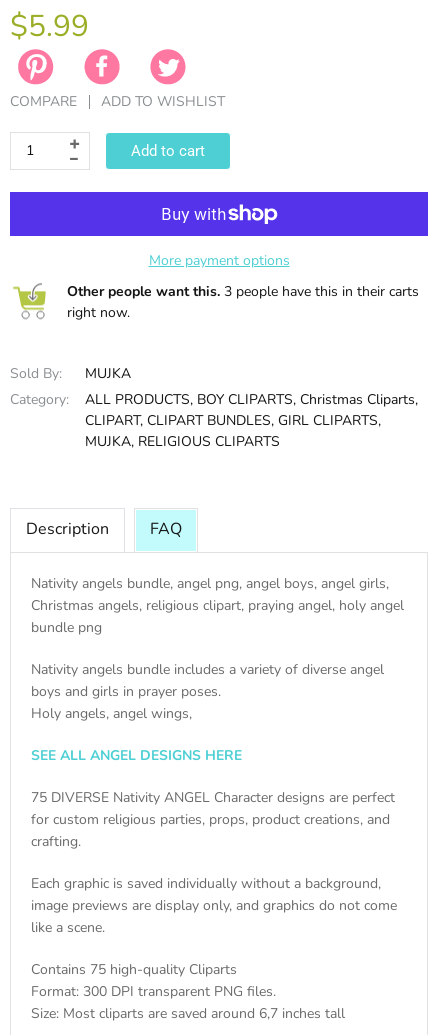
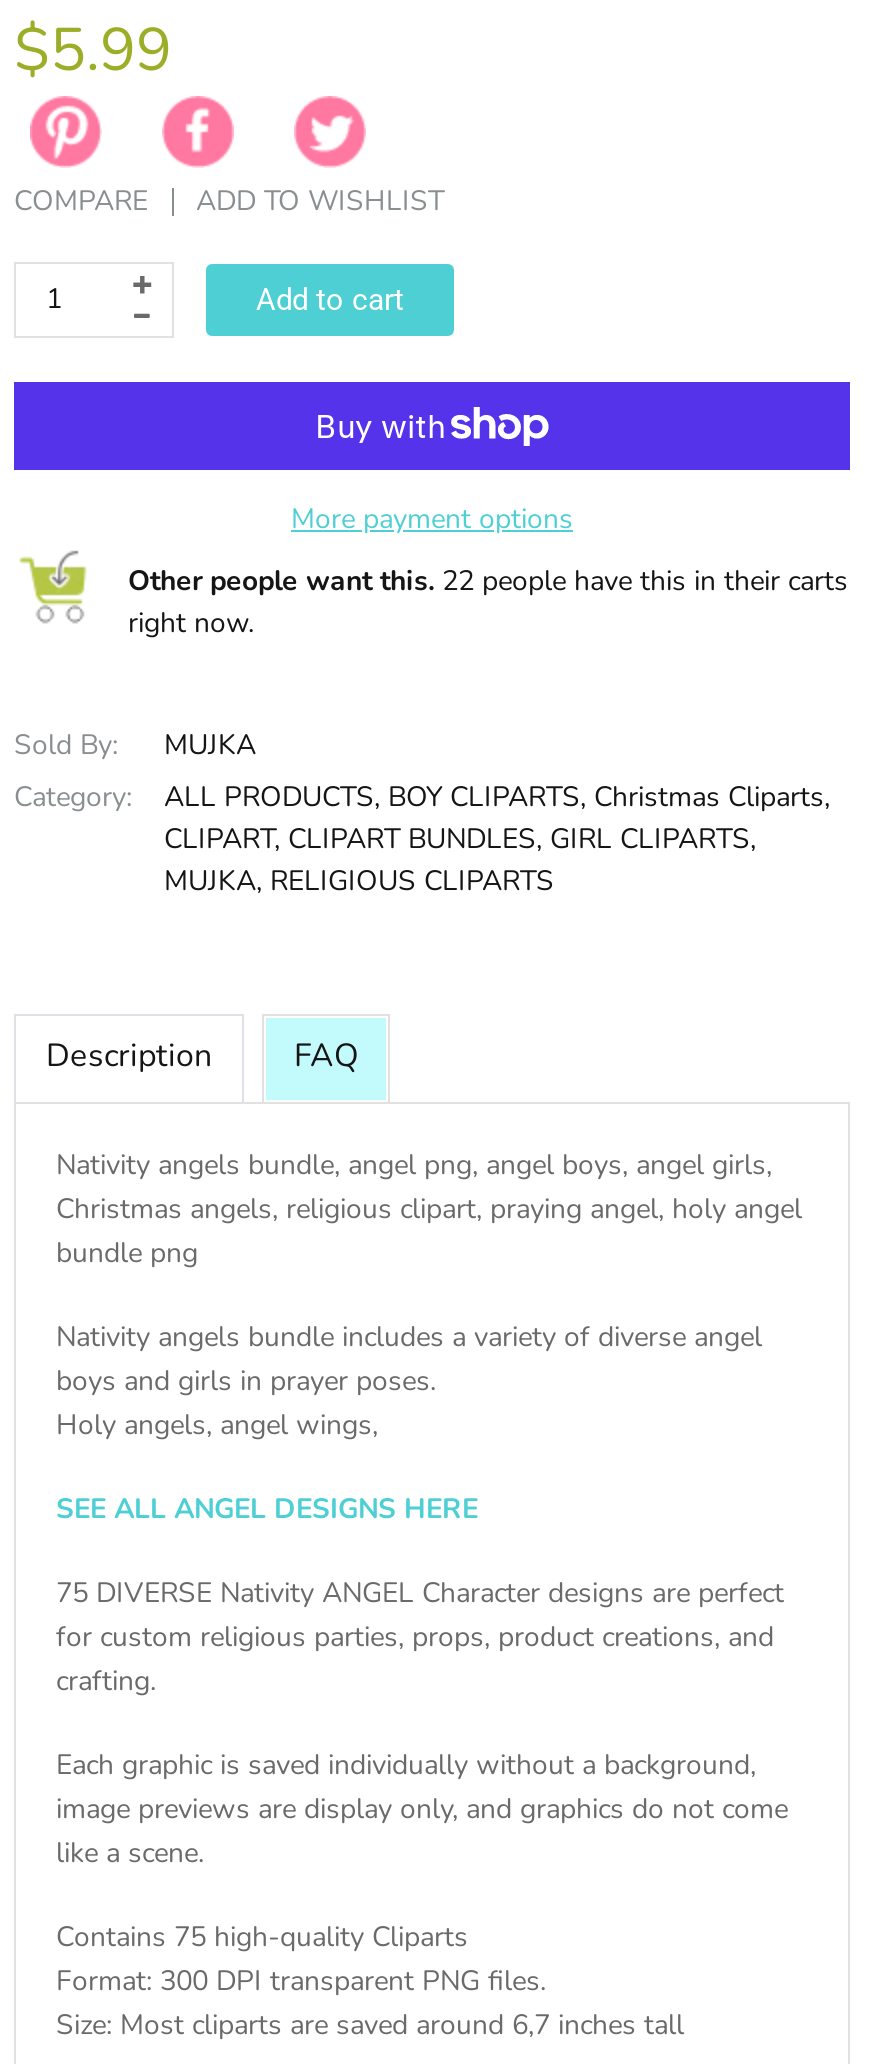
- [image]
- Other people want this. 3 people have this in their carts
+ [image]
+ Other people want this. 22 people have this in their carts
